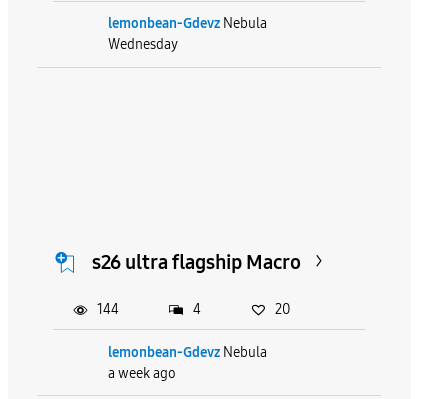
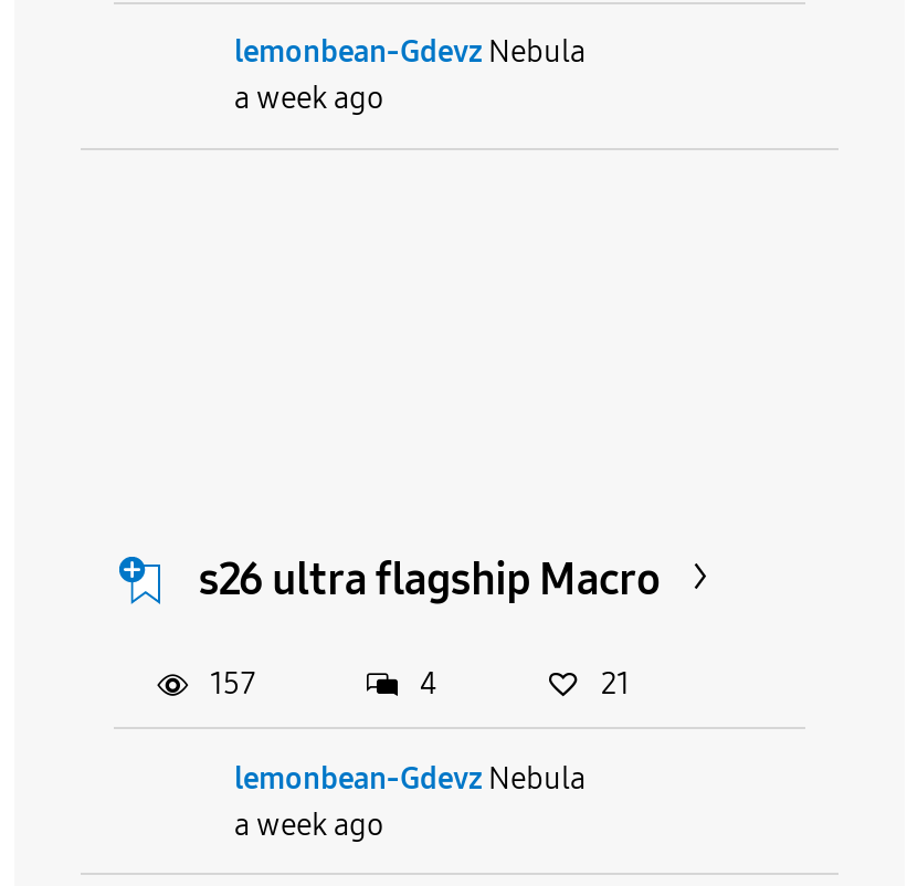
- Wednesday
+ a week ago

- 144
+ 157

- 20
+ 21
